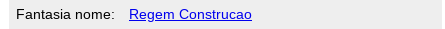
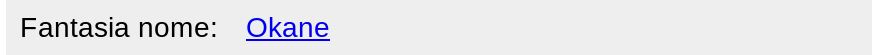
- Regem Construcao
+ Okane
